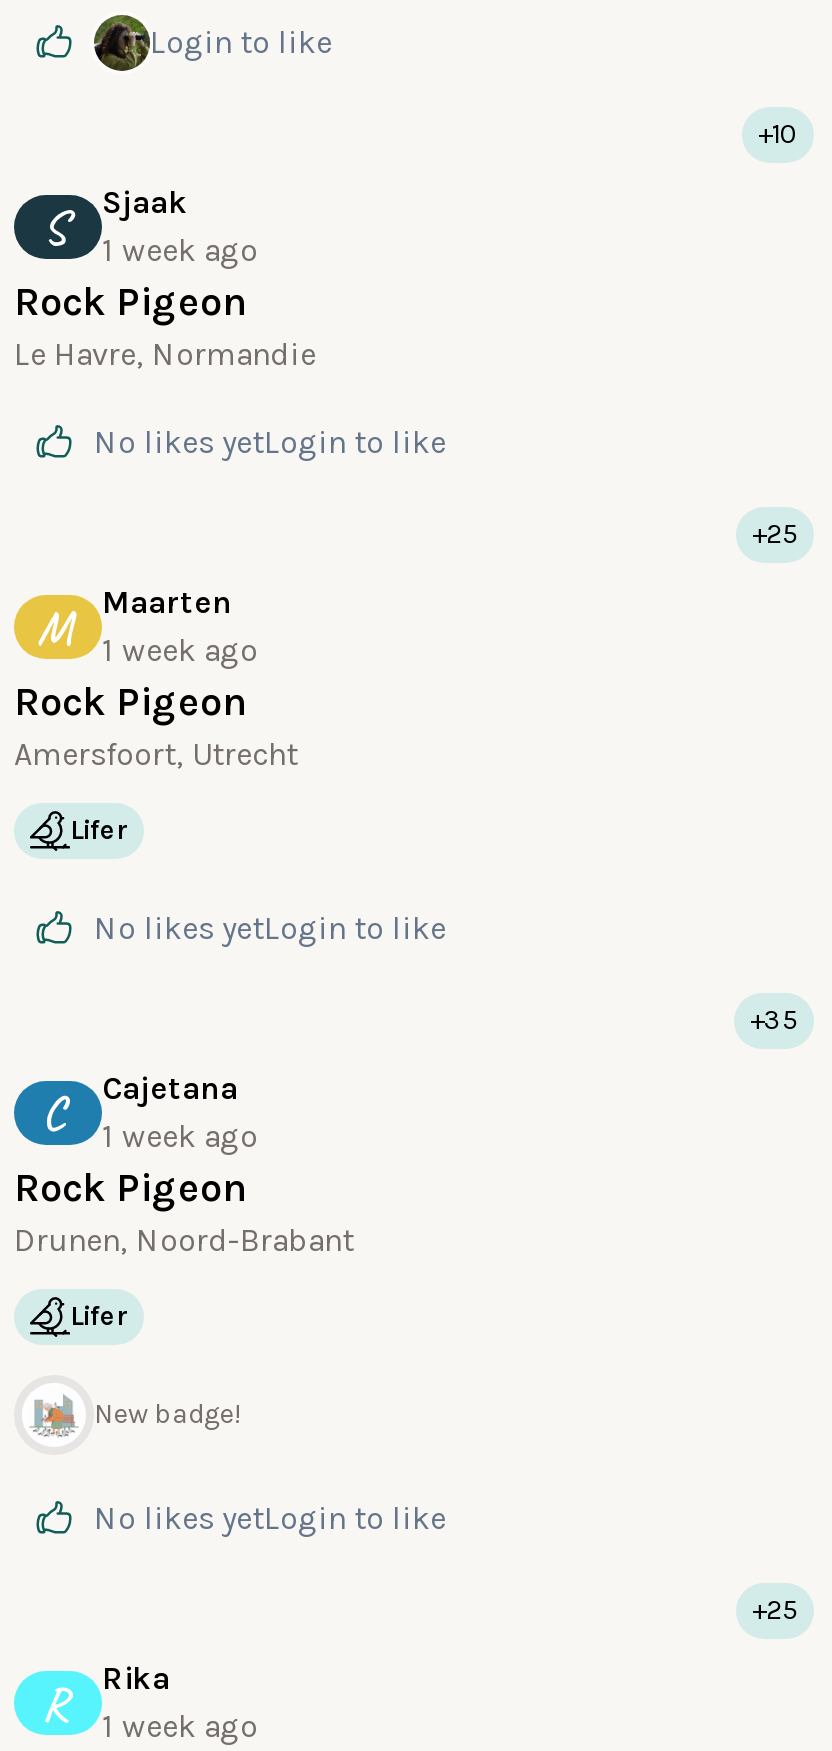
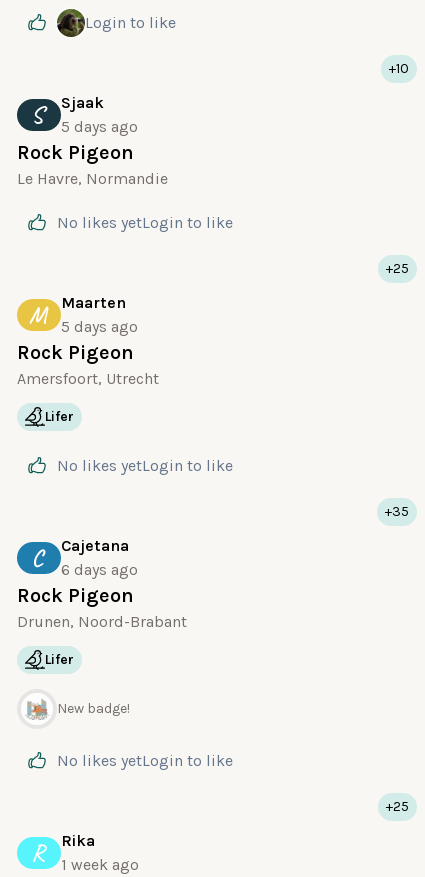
- S 1 week ago Sjaak
+ S 5 days ago Sjaak

- M 1 week ago Maarten
+ M 5 days ago Maarten

- C 1 week ago Cajetana
+ C 6 days ago Cajetana
